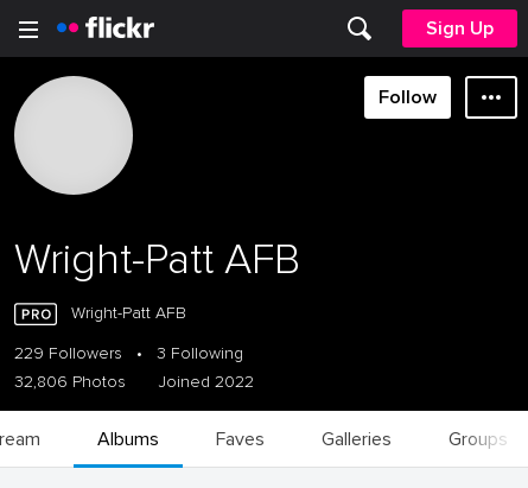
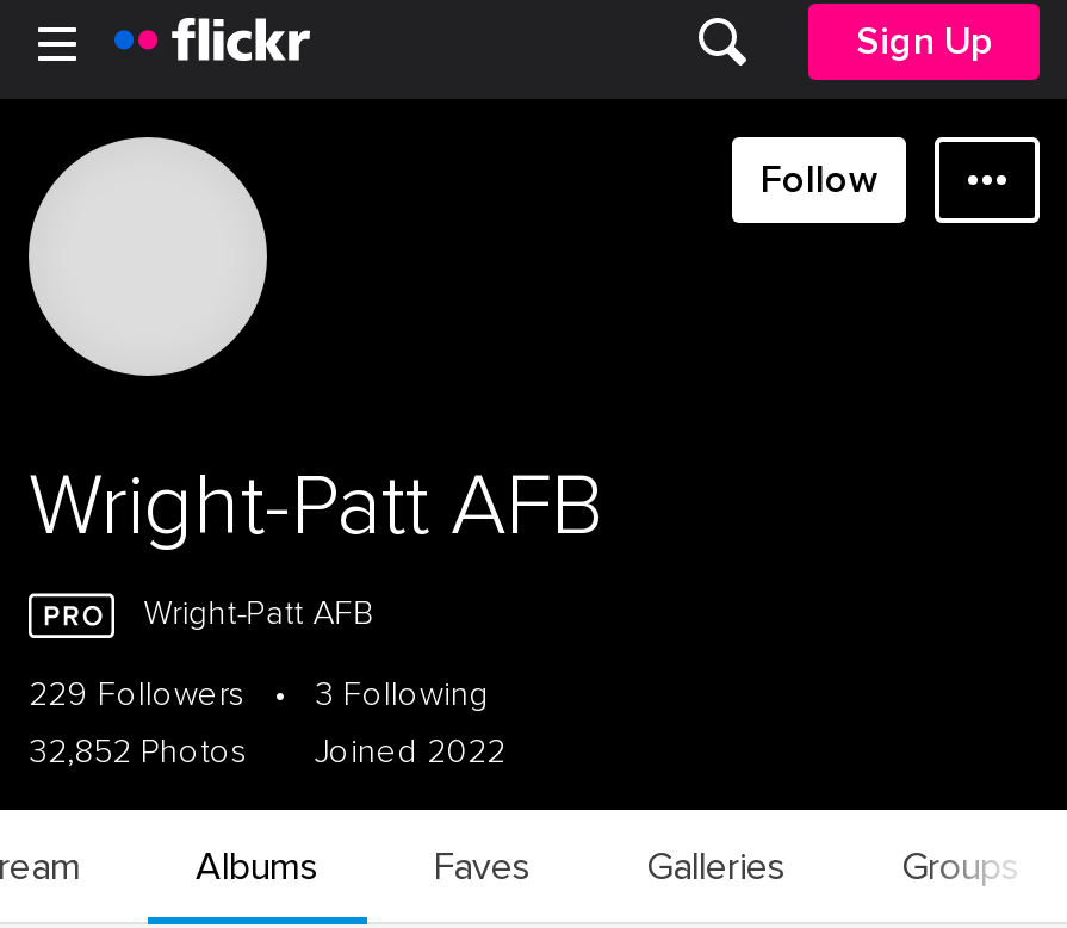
- 32,806 Photos Joined 2022
+ 32,852 Photos Joined 2022
